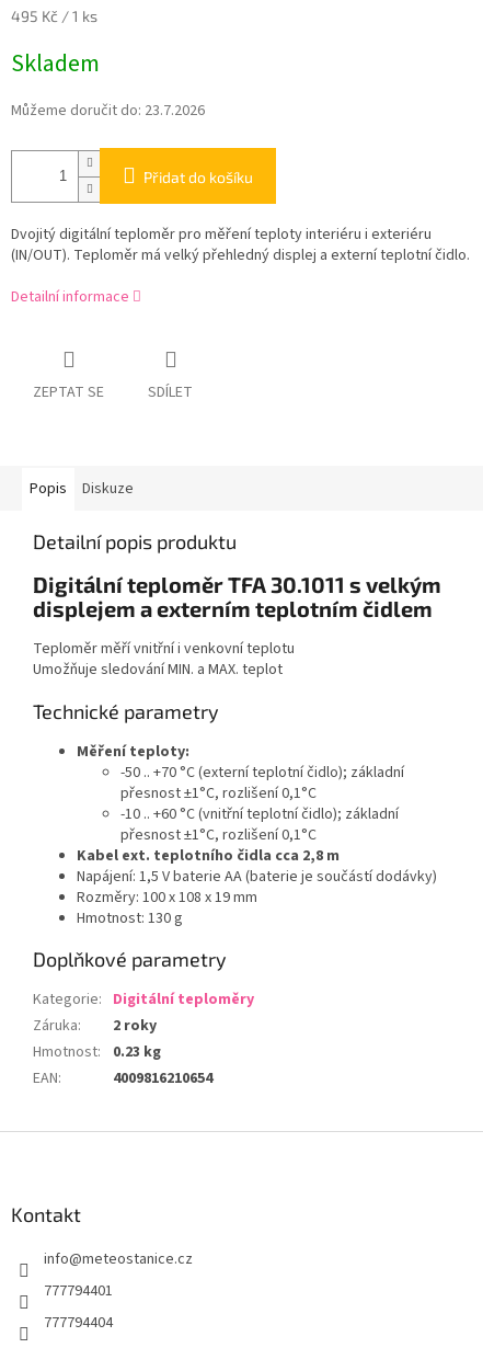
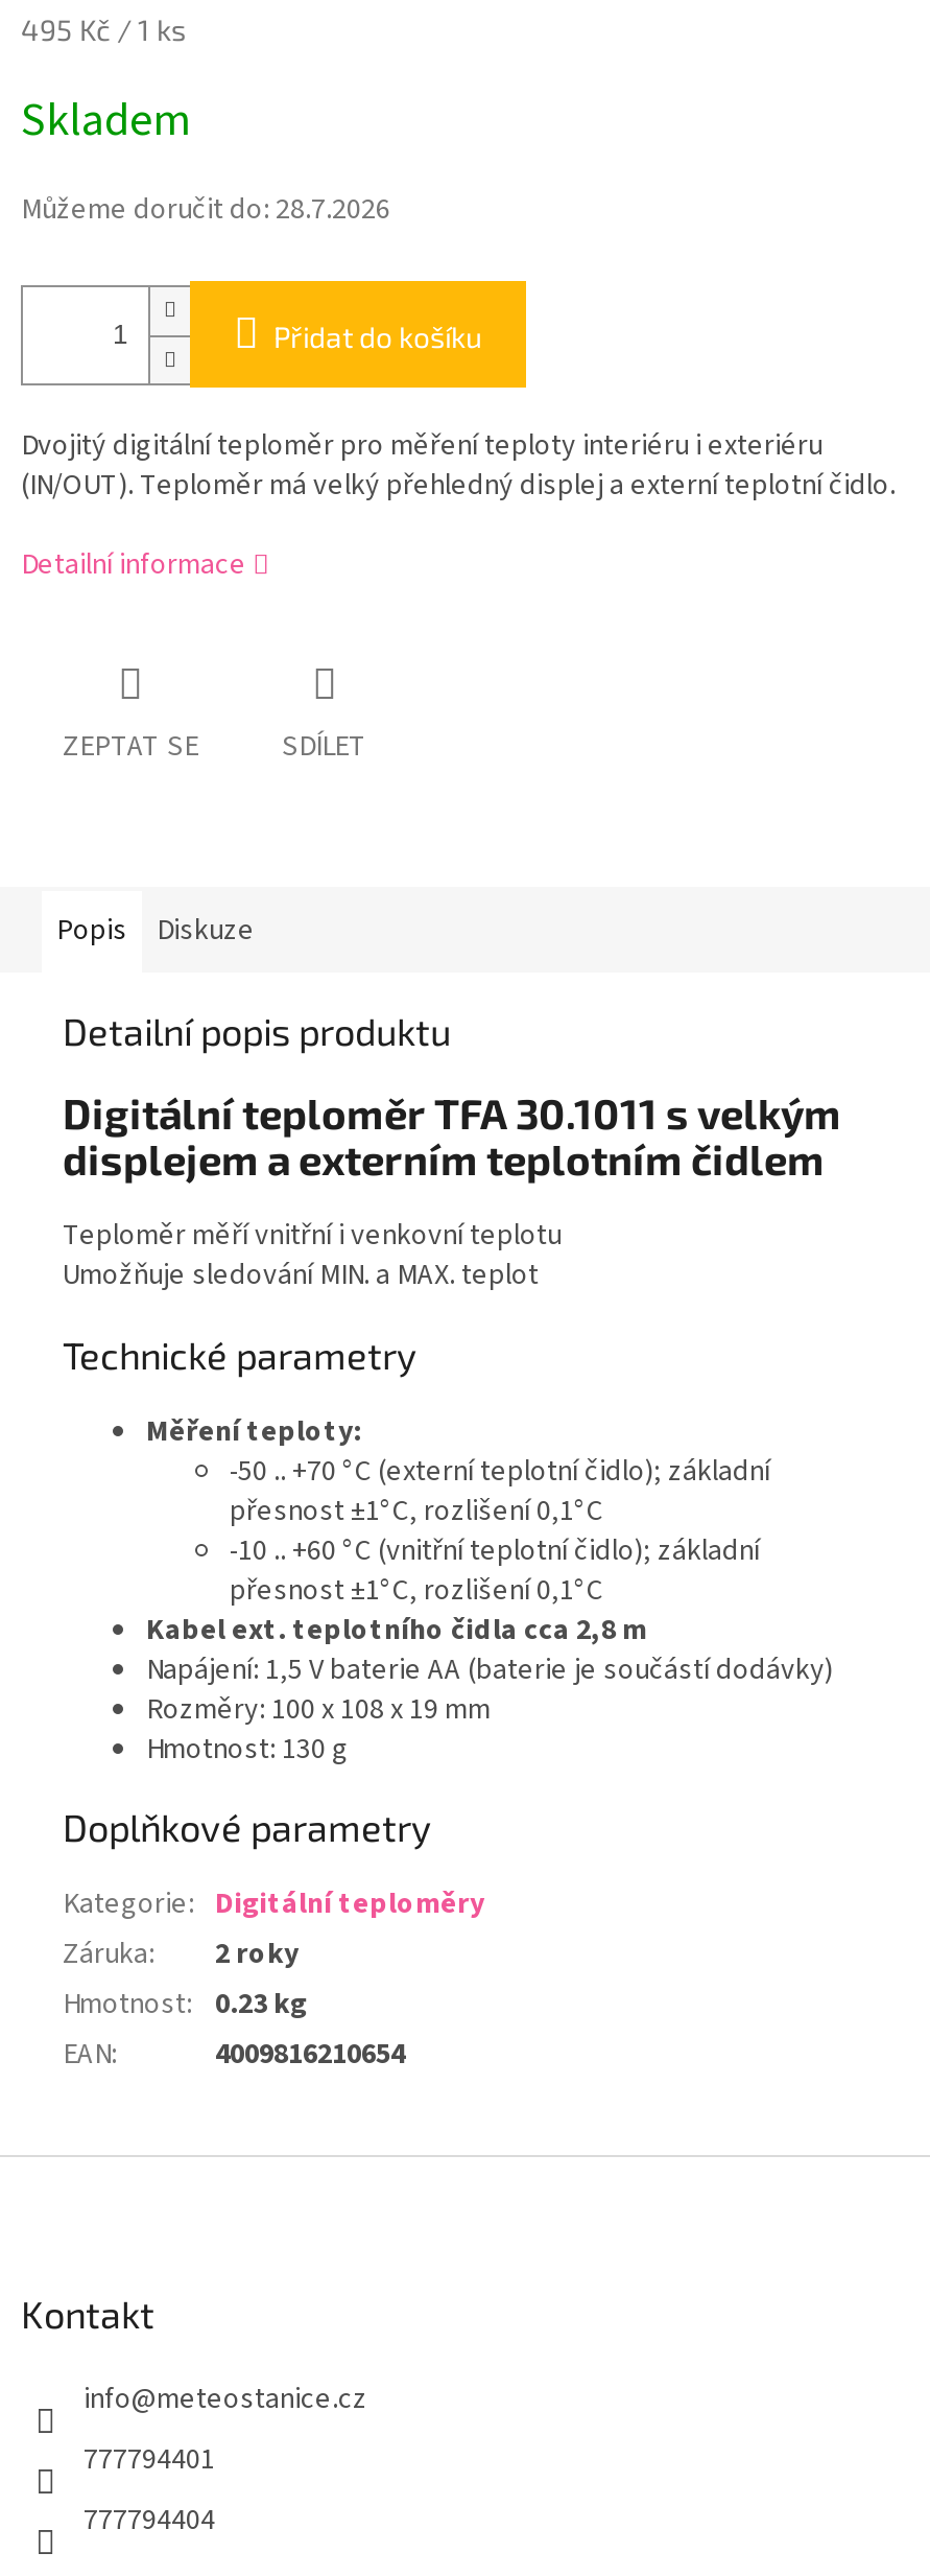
- Můžeme doručit do: 23.7.2026
+ Můžeme doručit do: 28.7.2026
